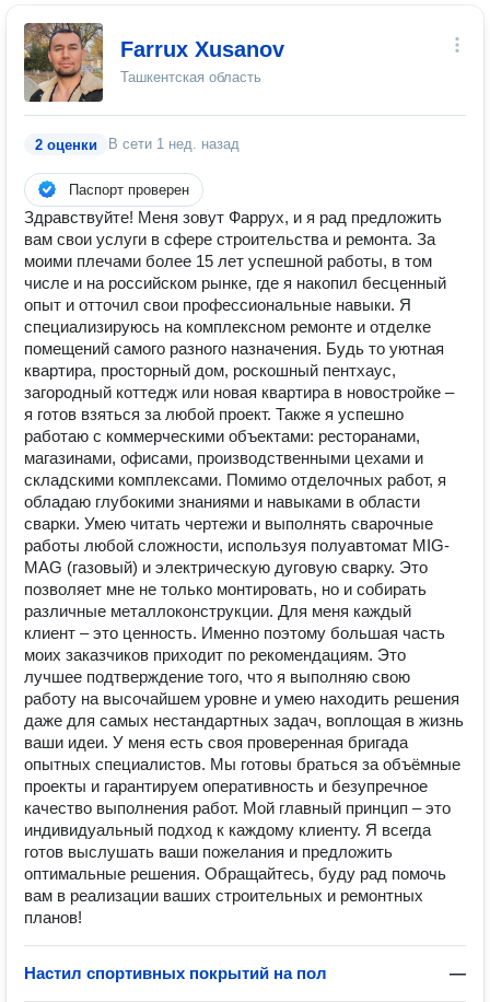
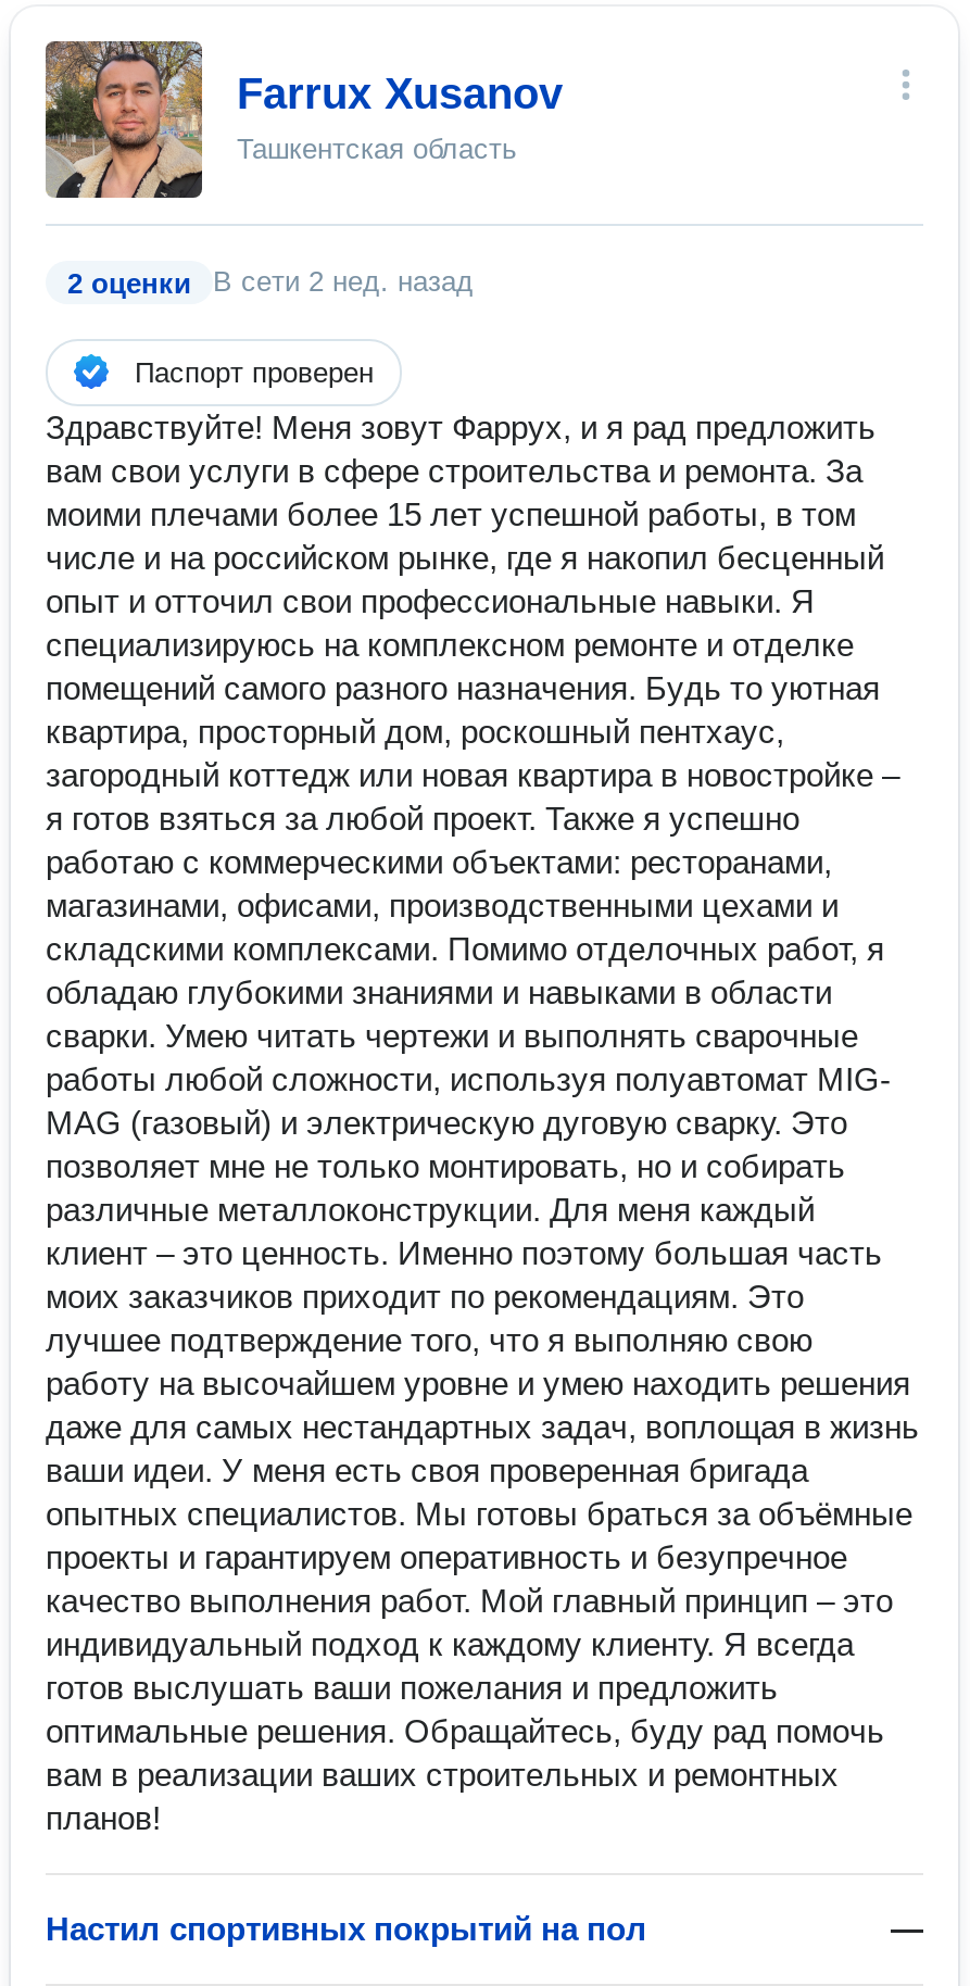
- В сети 1 нед. назад
+ В сети 2 нед. назад
